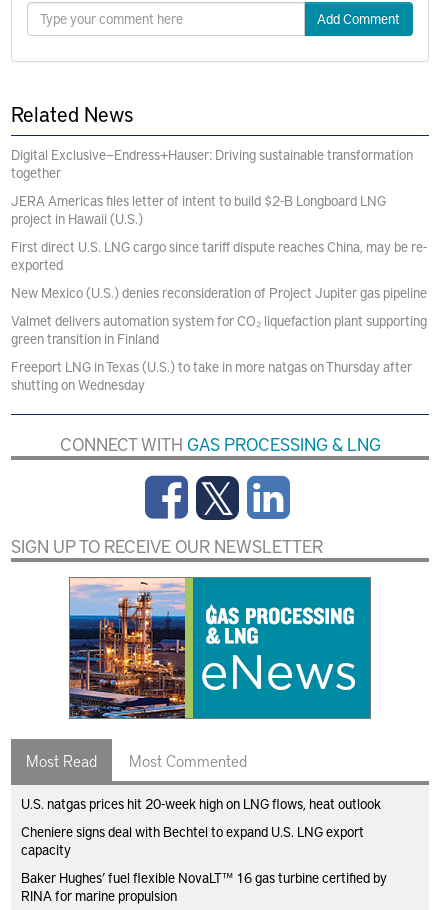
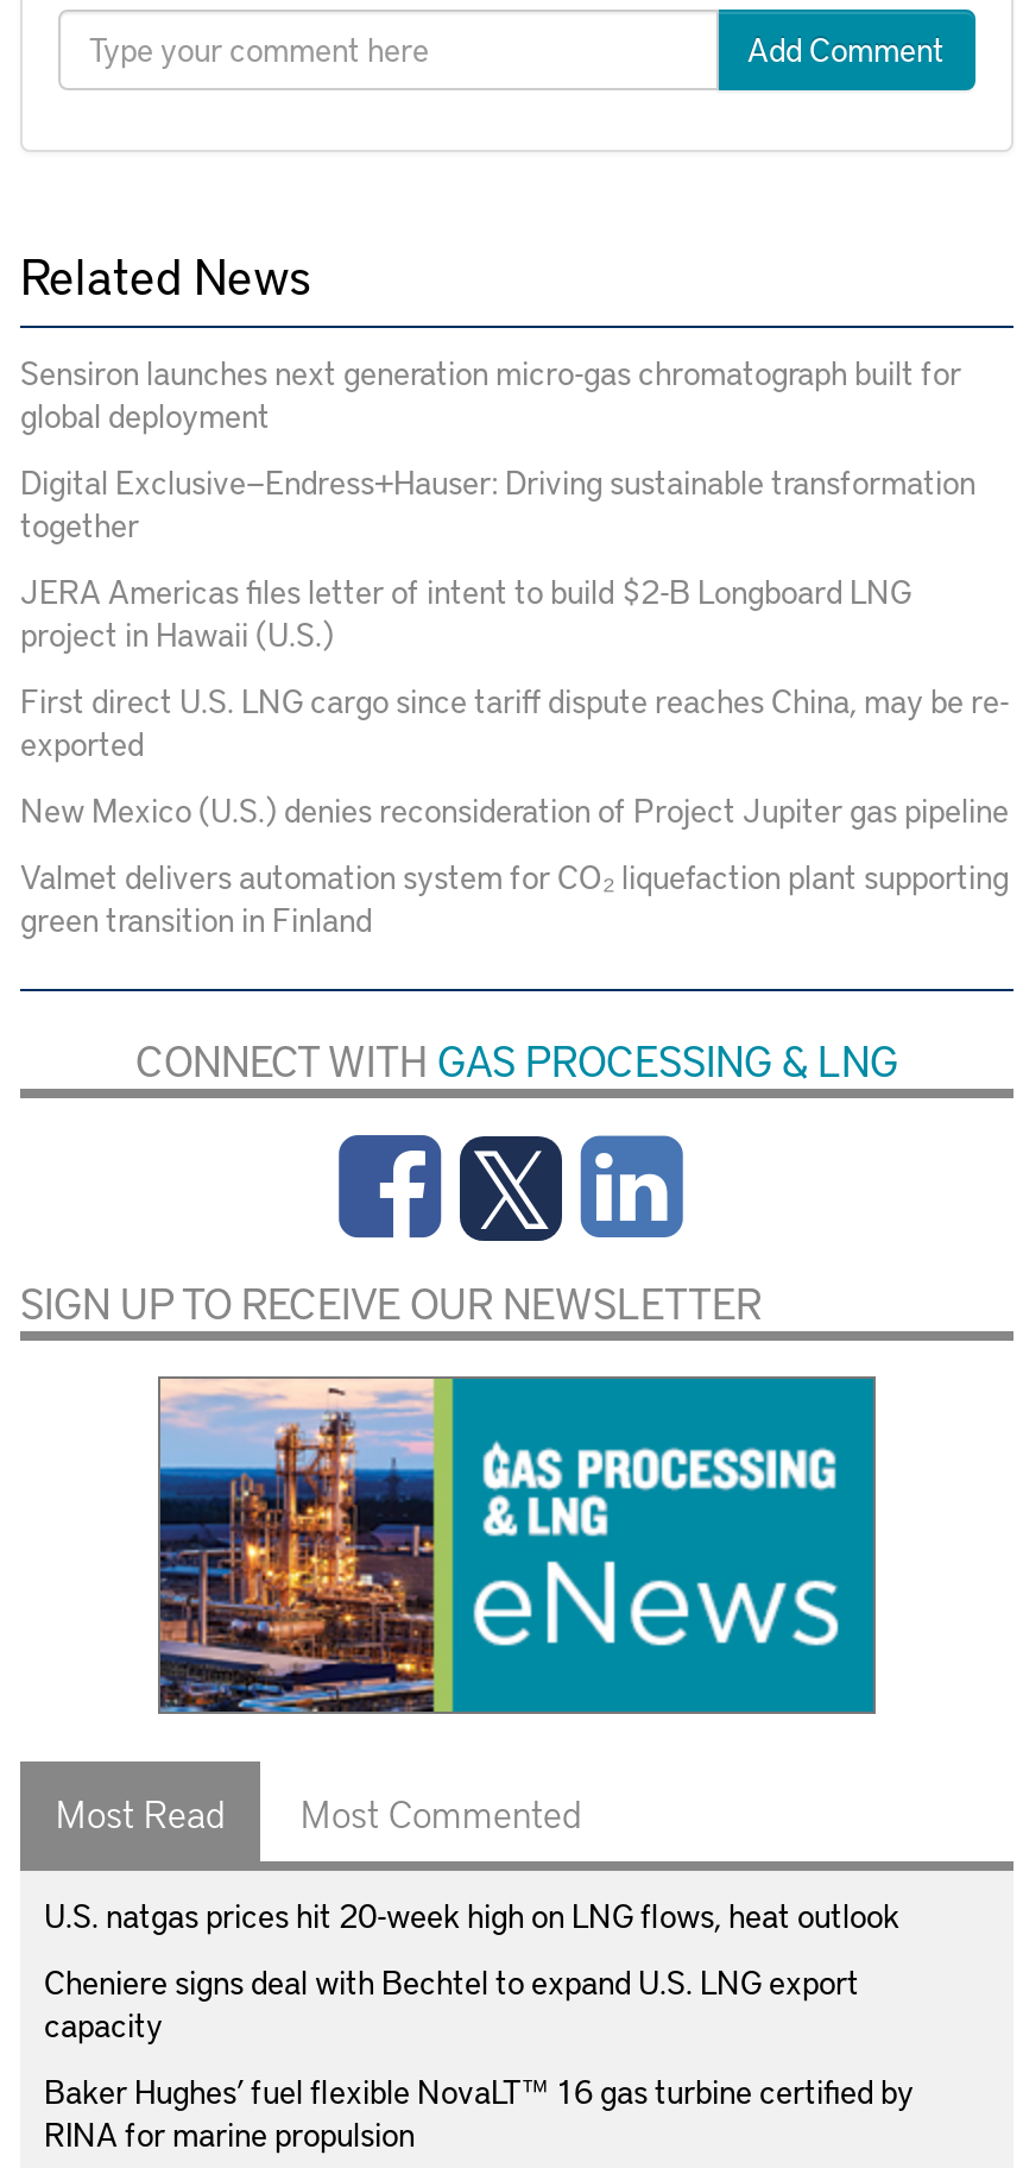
+ Sensiron launches next generation micro-gas chromatograph built for
+ global deployment

moved down: Digital Exclusive—Endress+Hauser: Driving sustainable transformation | together | JERA Americas files letter of intent to build $2-B Longboard LNG | project in Hawaii (U.S.) | First direct U.S. LNG cargo since tariff dispute reaches China, may be re- | exported | New Mexico (U.S.) denies reconsideration of Project Jupiter gas pipeline | green transition in Finland

- Freeport LNG in Texas (U.S.) to take in more natgas on Thursday after
- shutting on Wednesday
